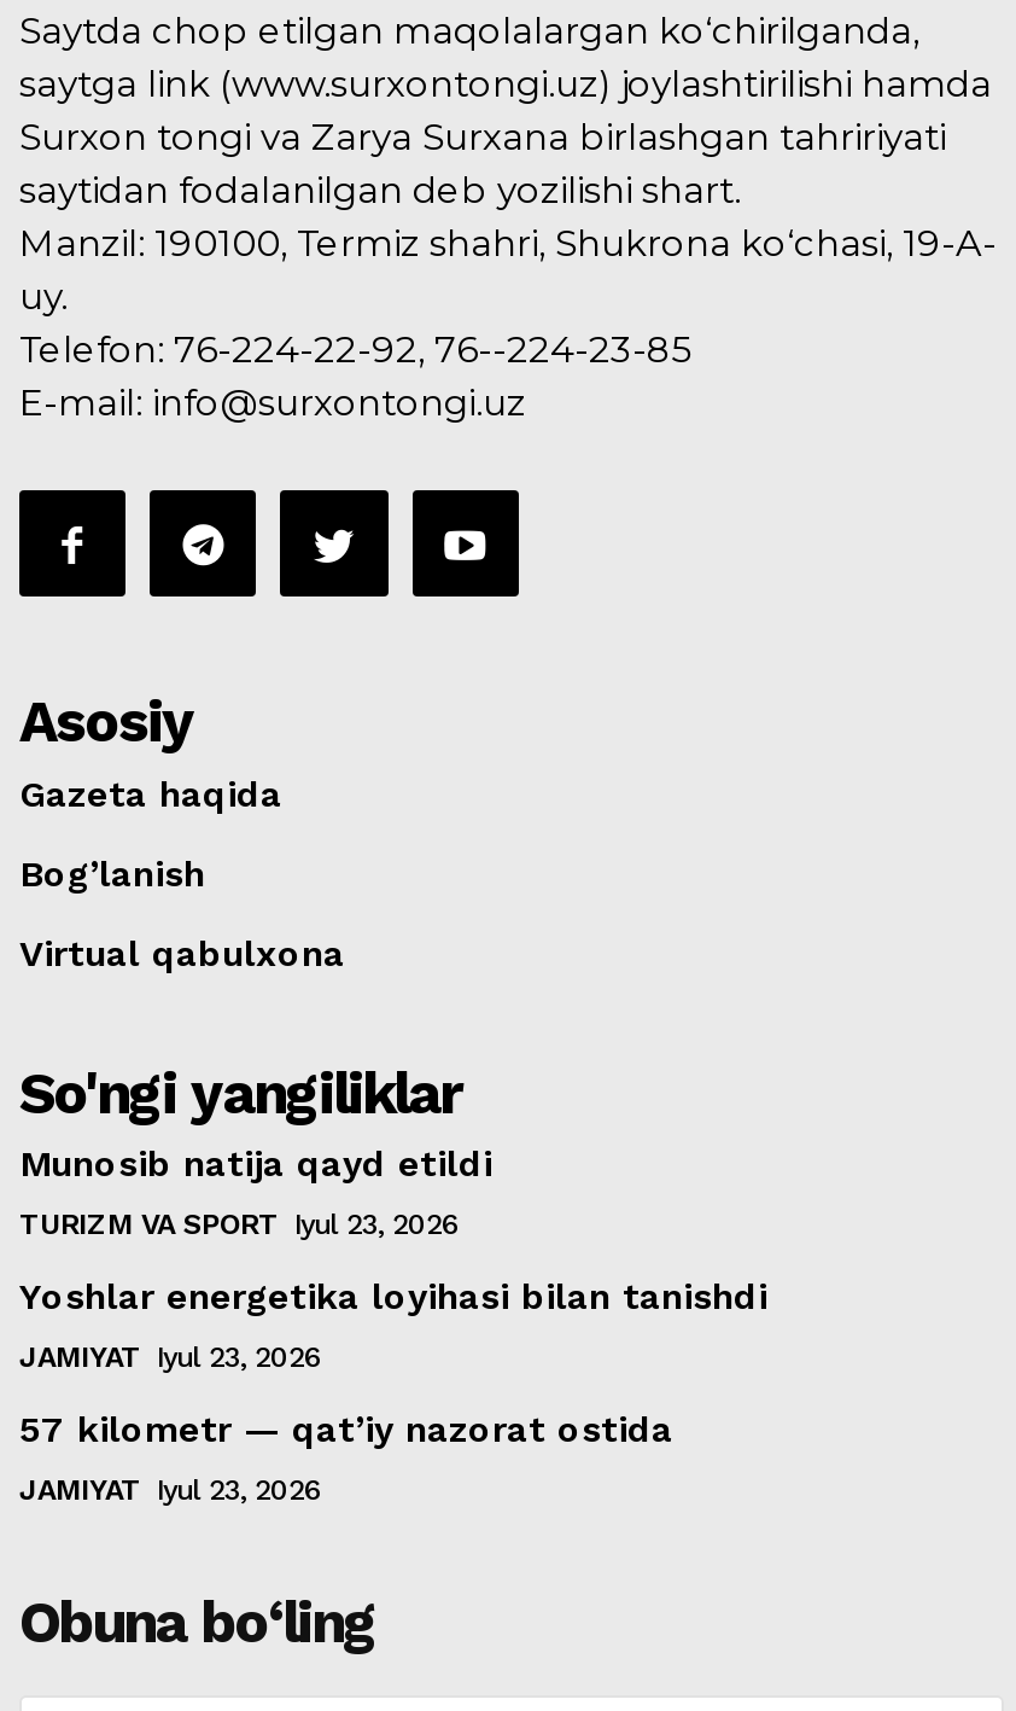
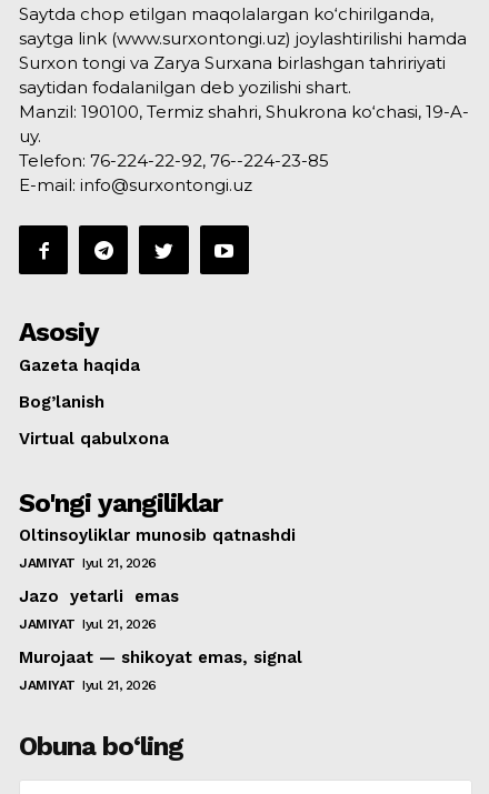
- Munosib natija qayd etildi
+ Oltinsoyliklar munosib qatnashdi

- TURIZM VA SPORT Iyul 23, 2026
+ JAMIYAT Iyul 21, 2026

- Yoshlar energetika loyihasi bilan tanishdi
+ Jazo yetarli emas

- JAMIYAT Iyul 23, 2026
+ JAMIYAT Iyul 21, 2026

- 57 kilometr — qat’iy nazorat ostida
+ Murojaat — shikoyat emas, signal

- JAMIYAT Iyul 23, 2026
+ JAMIYAT Iyul 21, 2026
